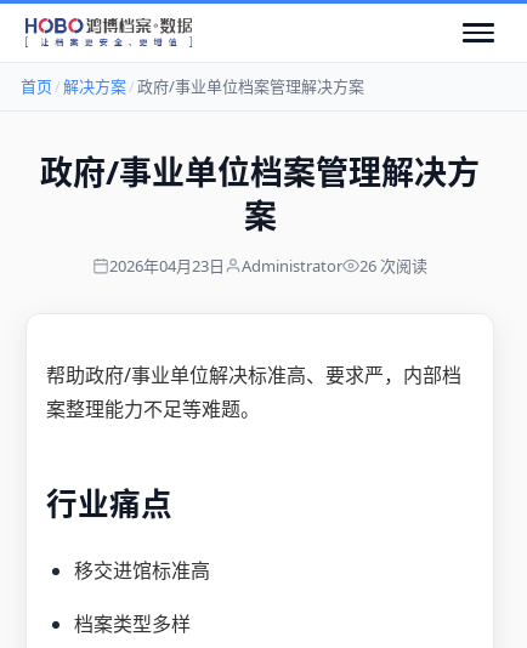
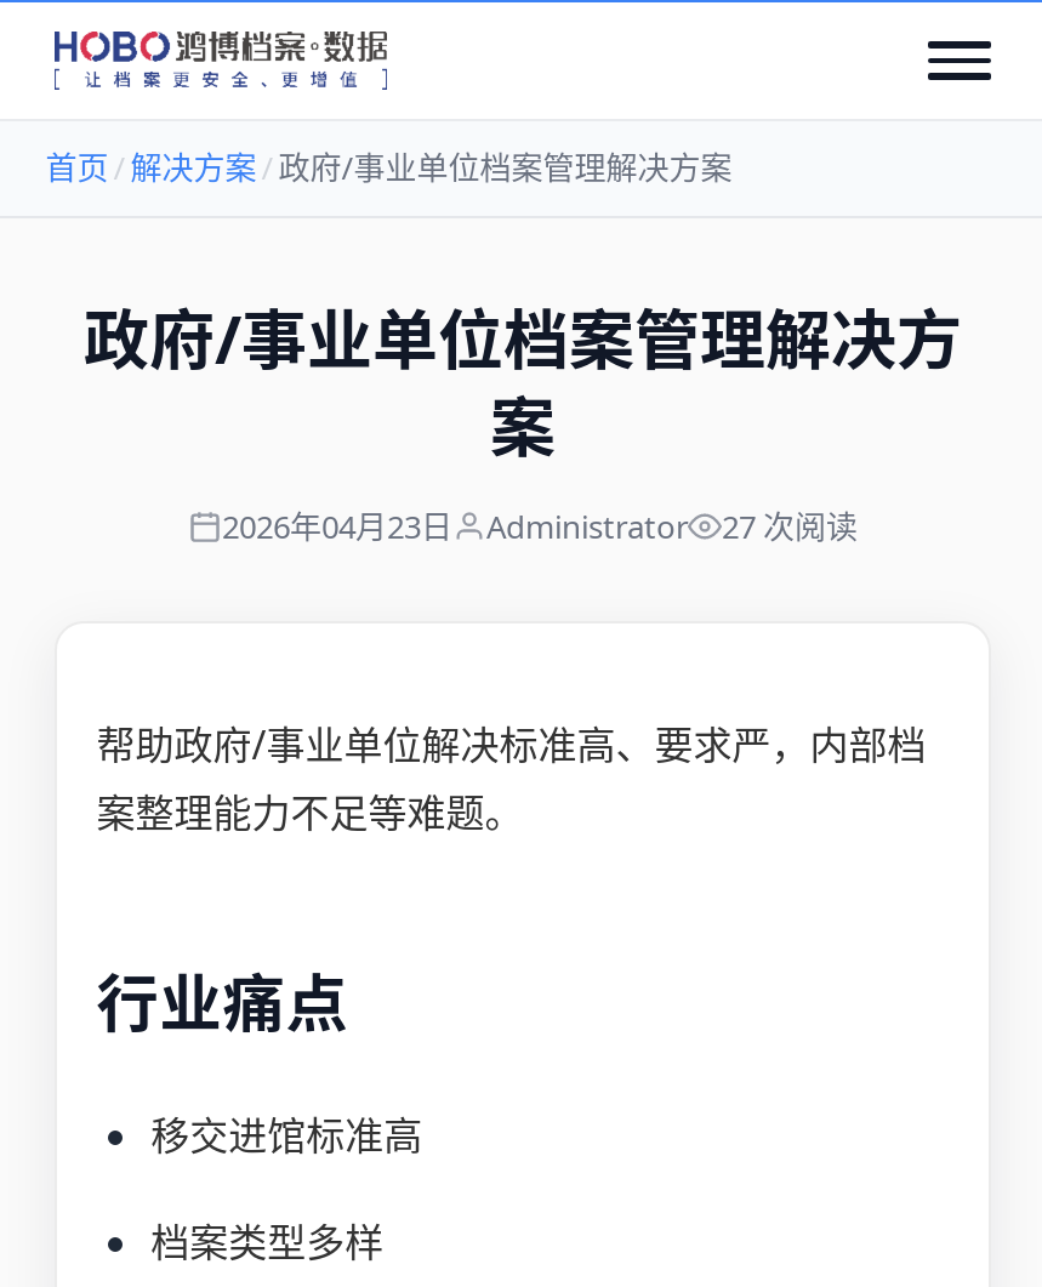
- 2026年04月23日 Administrator 26 次阅读
+ 2026年04月23日 Administrator 27 次阅读
